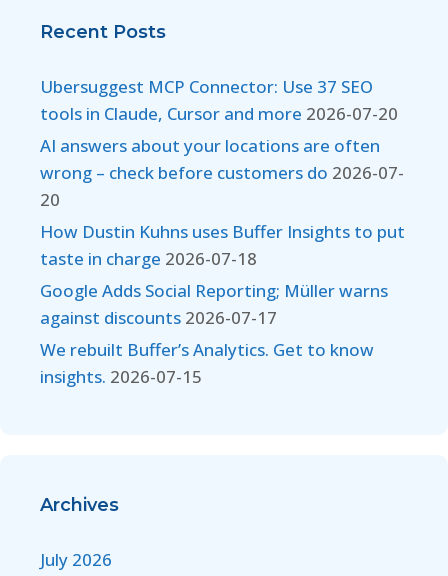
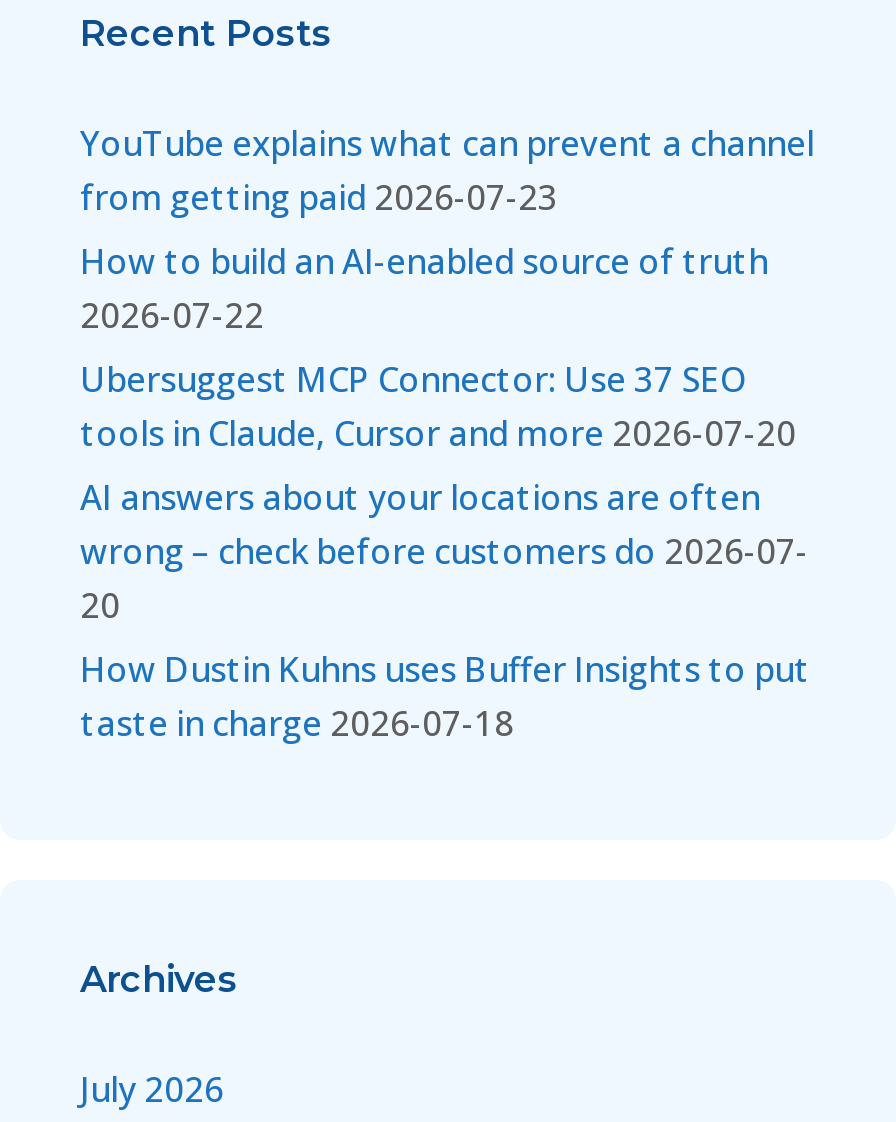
+ YouTube explains what can prevent a channel
+ from getting paid 2026-07-23
+ How to build an AI-enabled source of truth
+ 2026-07-22

moved down: Ubersuggest MCP Connector: Use 37 SEO | tools in Claude, Cursor and more 2026-07-20 | AI answers about your locations are often | wrong – check before customers do 2026-07- | 20 | How Dustin Kuhns uses Buffer Insights to put | taste in charge 2026-07-18

- Google Adds Social Reporting; Müller warns
- against discounts 2026-07-17
- We rebuilt Buffer’s Analytics. Get to know
- insights. 2026-07-15
